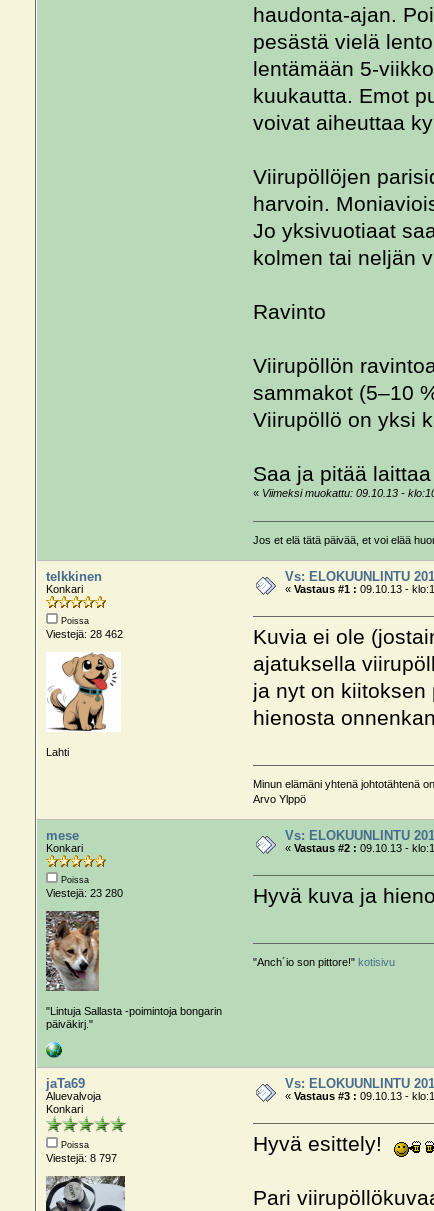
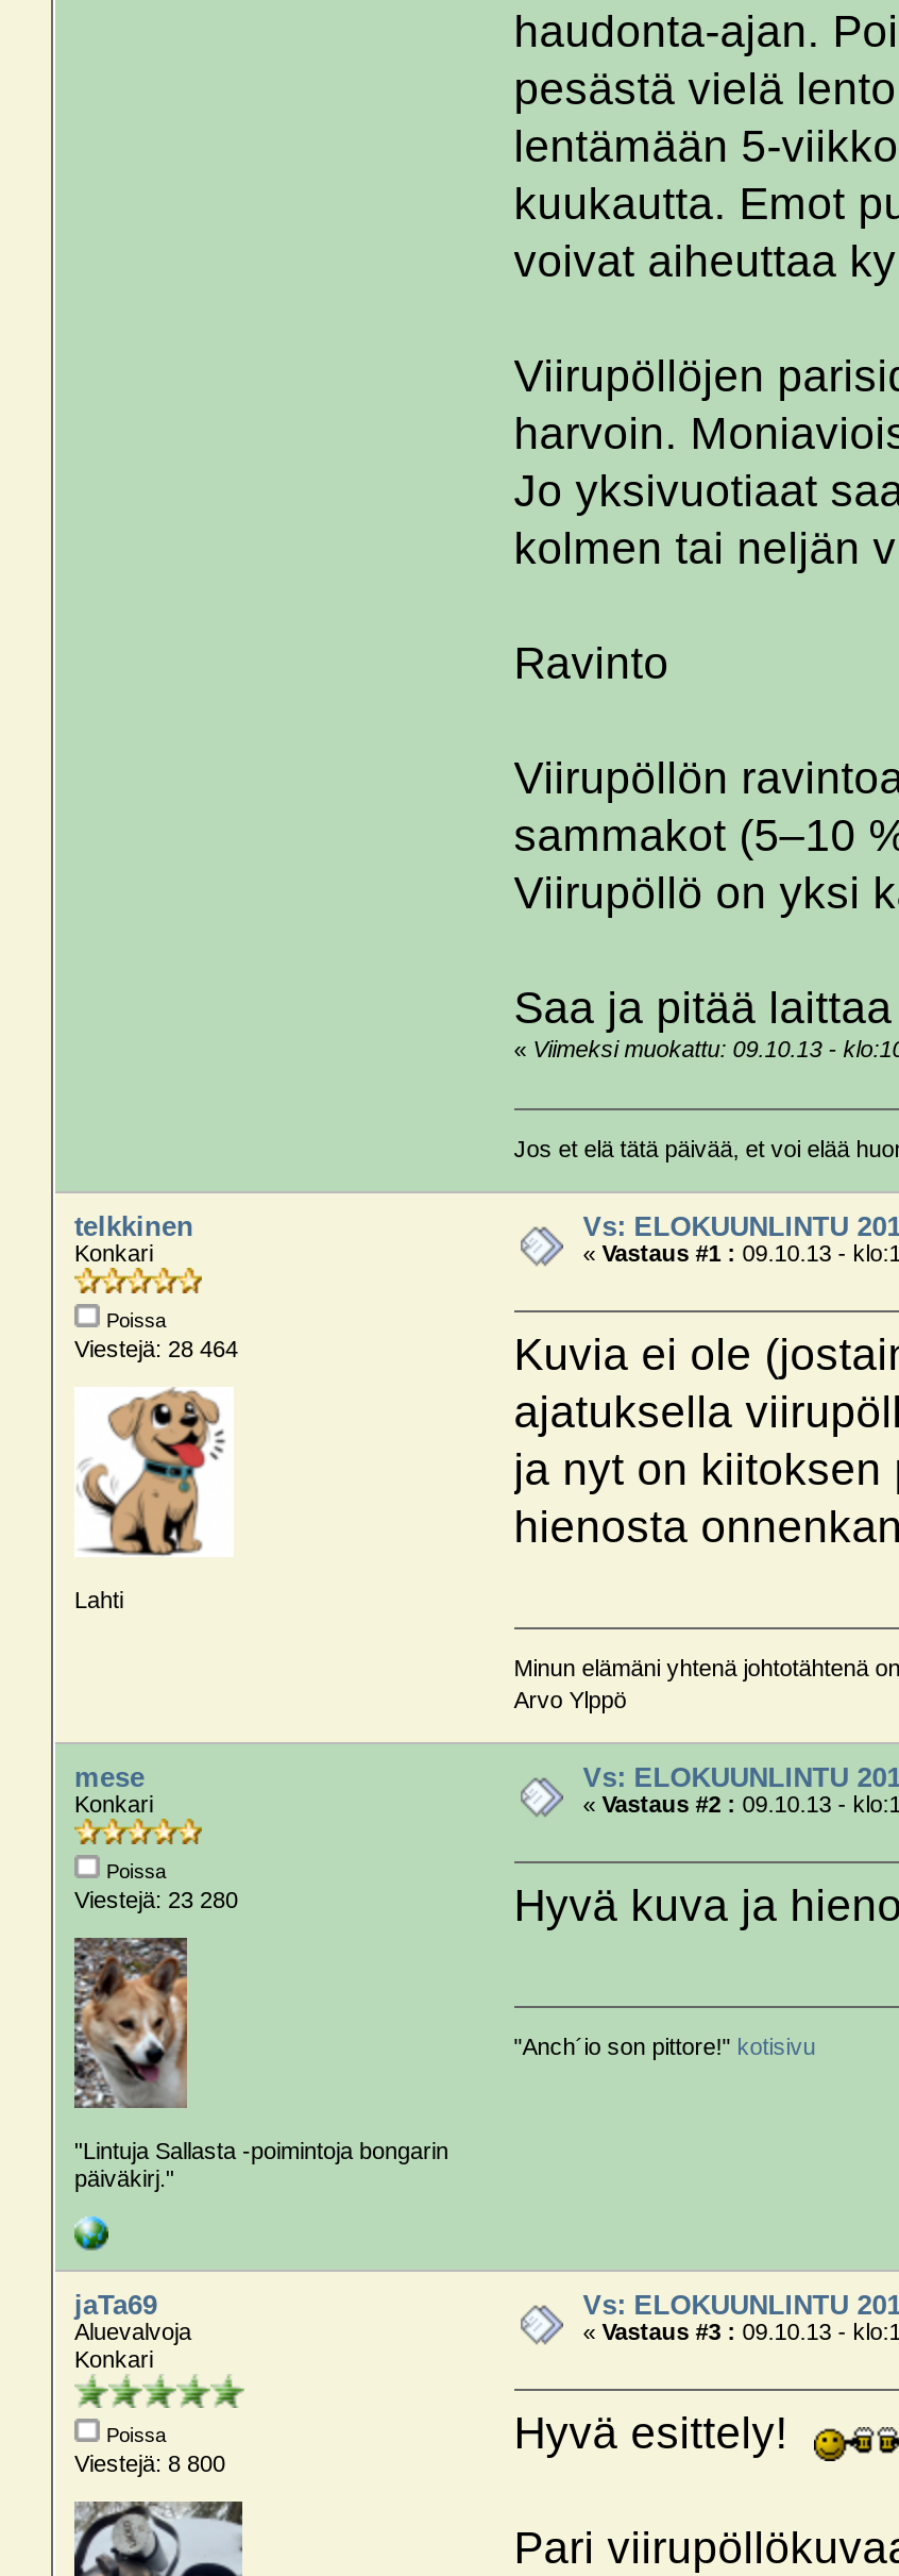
- Viestejä: 28 462
+ Viestejä: 28 464

- Viestejä: 8 797
+ Viestejä: 8 800
